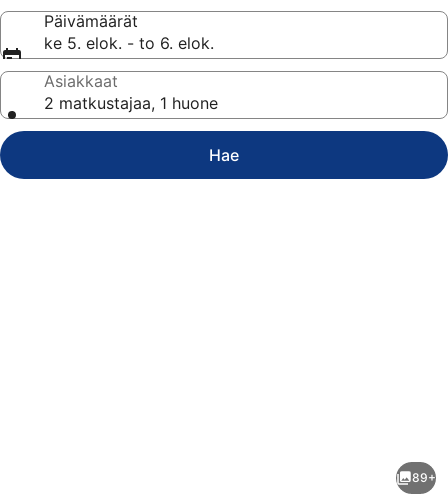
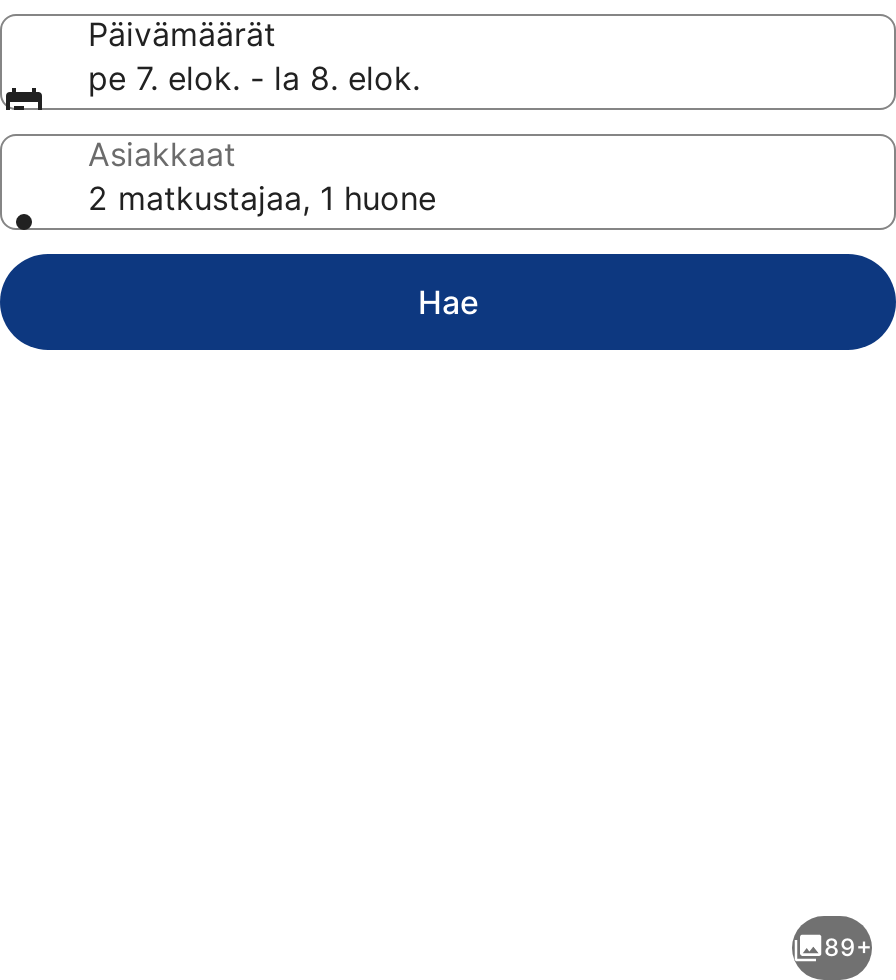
- ke 5. elok. - to 6. elok.
+ pe 7. elok. - la 8. elok.
